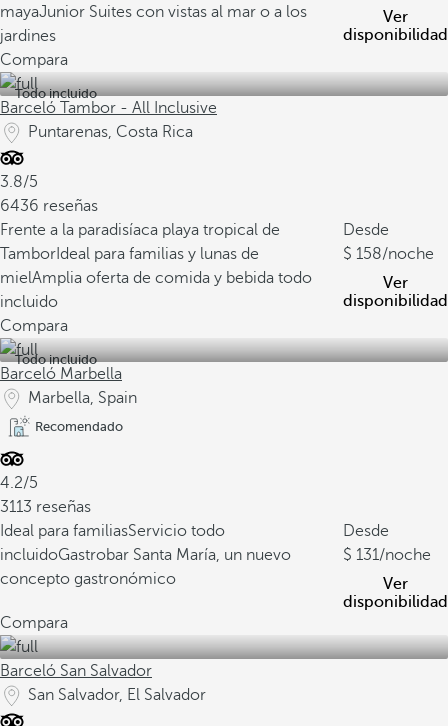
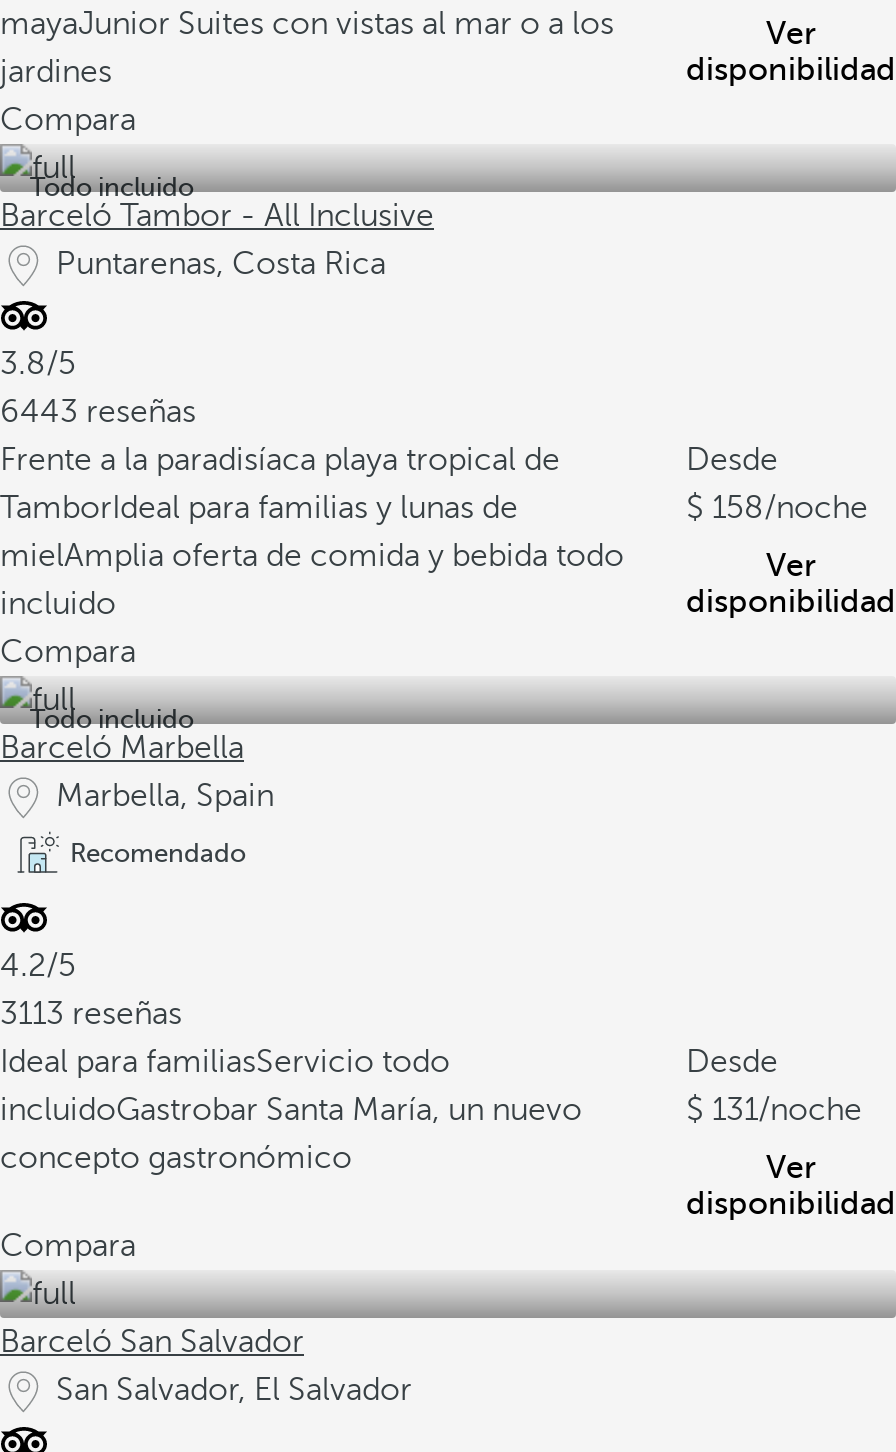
- 6436 reseñas
+ 6443 reseñas
